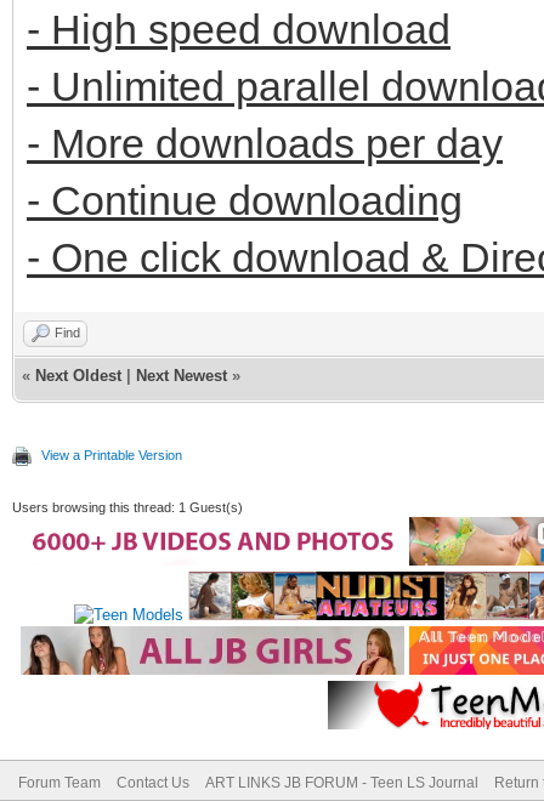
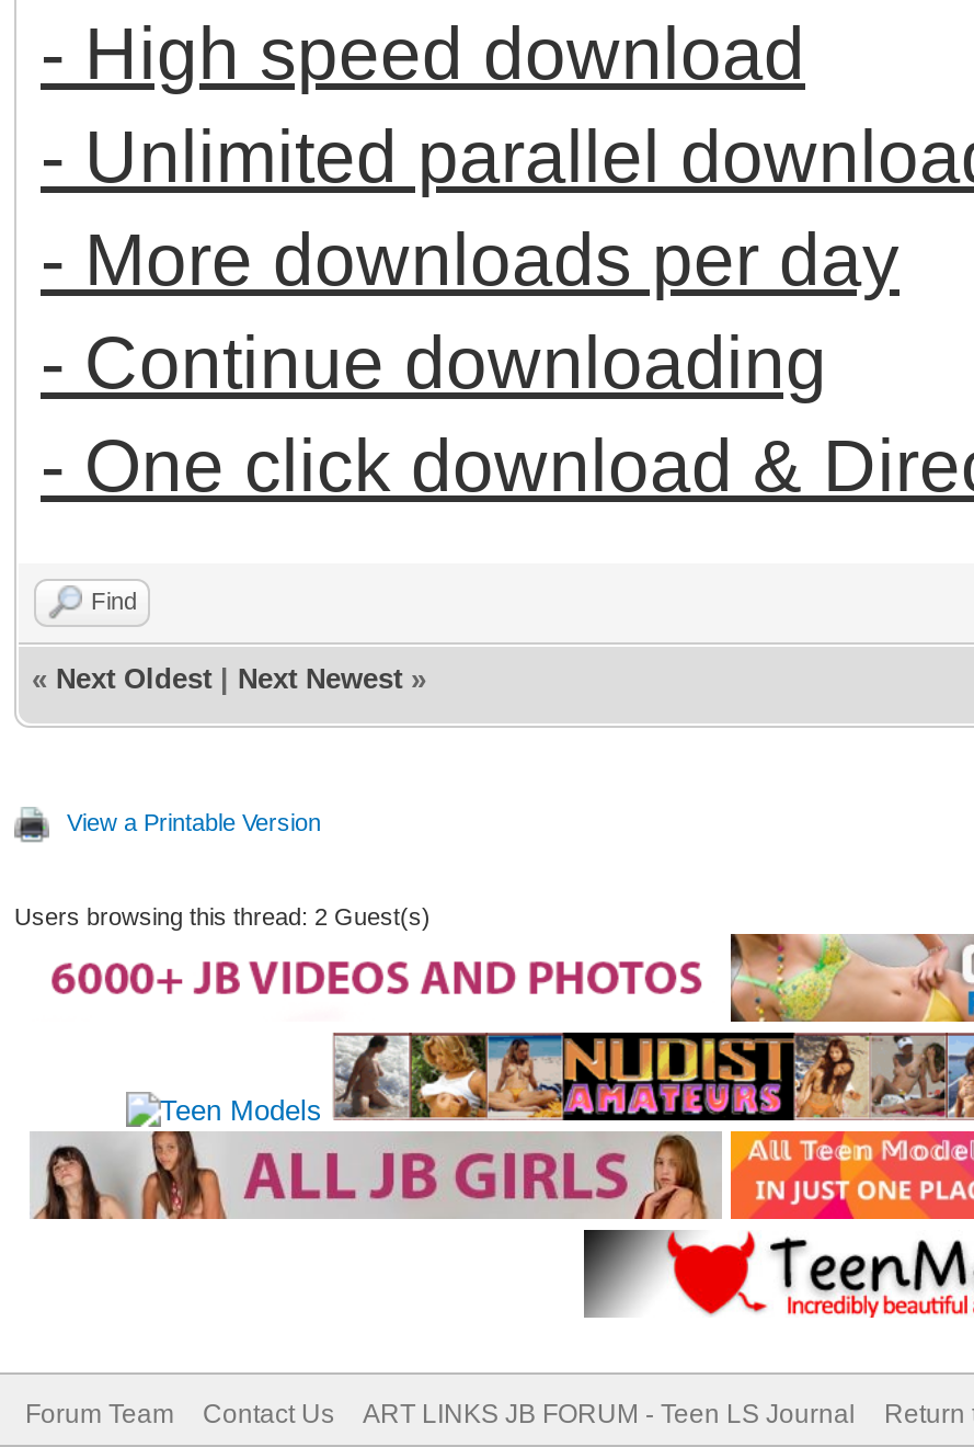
- Users browsing this thread: 1 Guest(s)
+ Users browsing this thread: 2 Guest(s)
